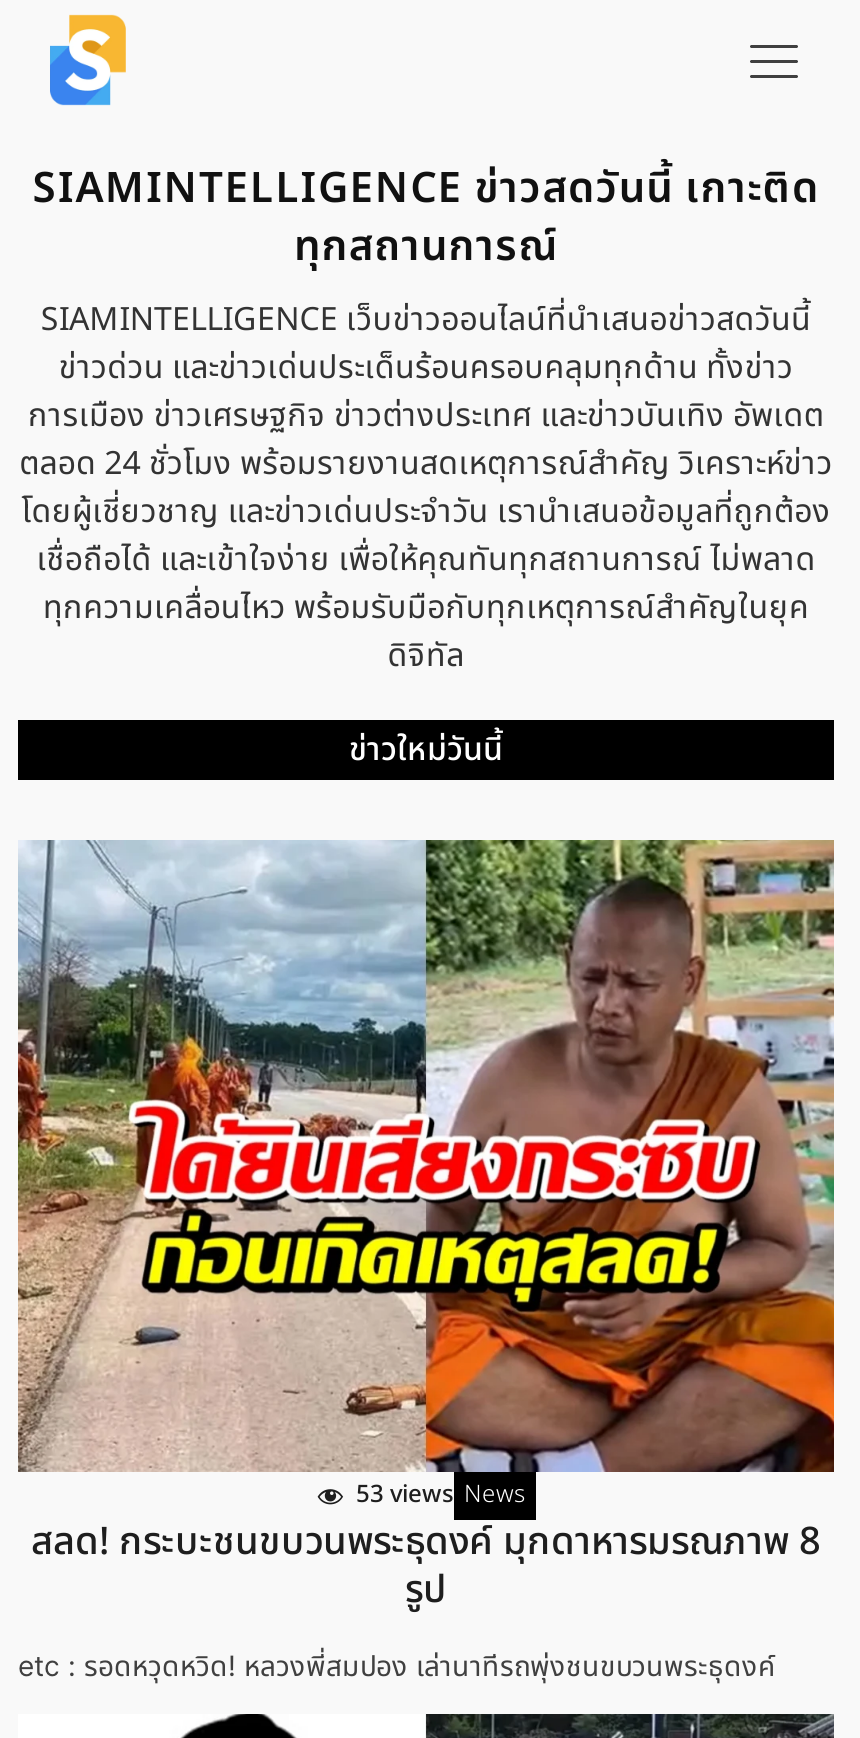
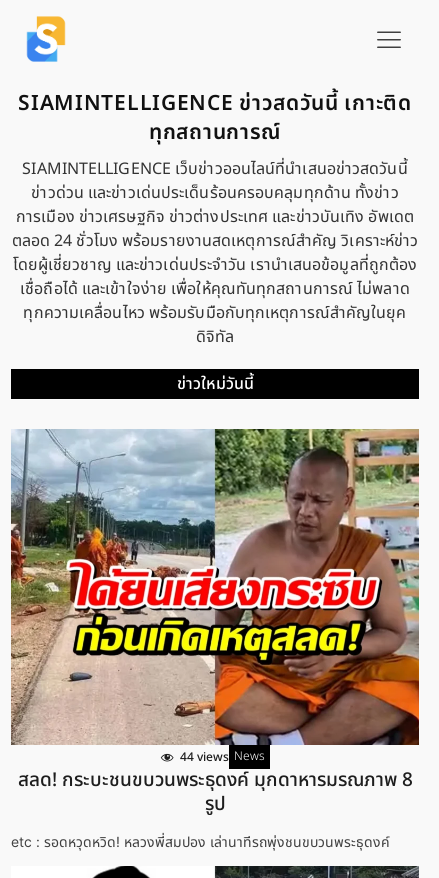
- 53 views News
+ 44 views News
